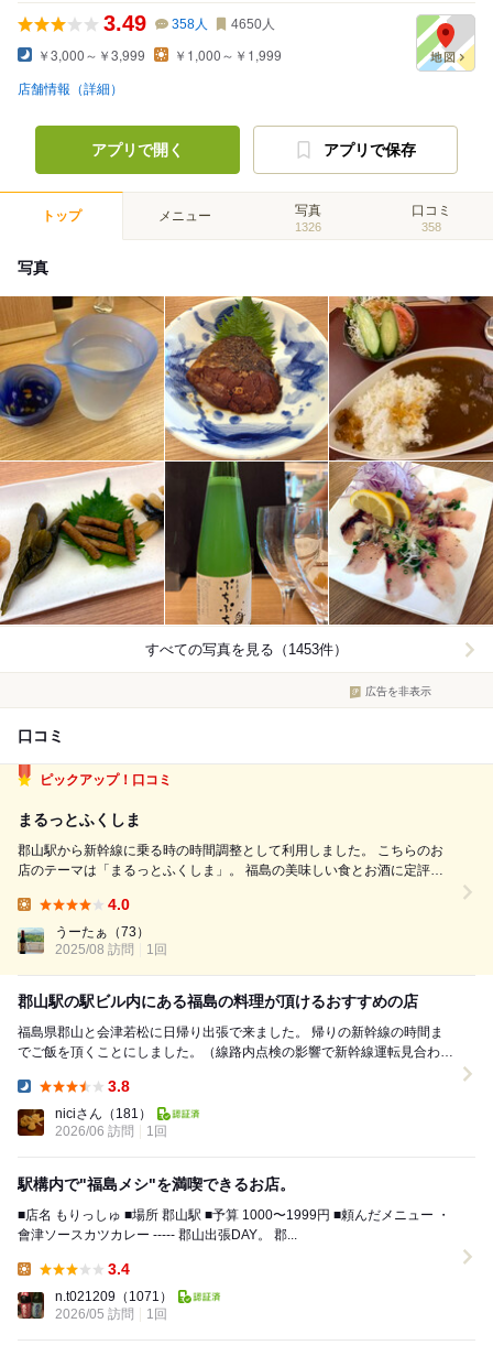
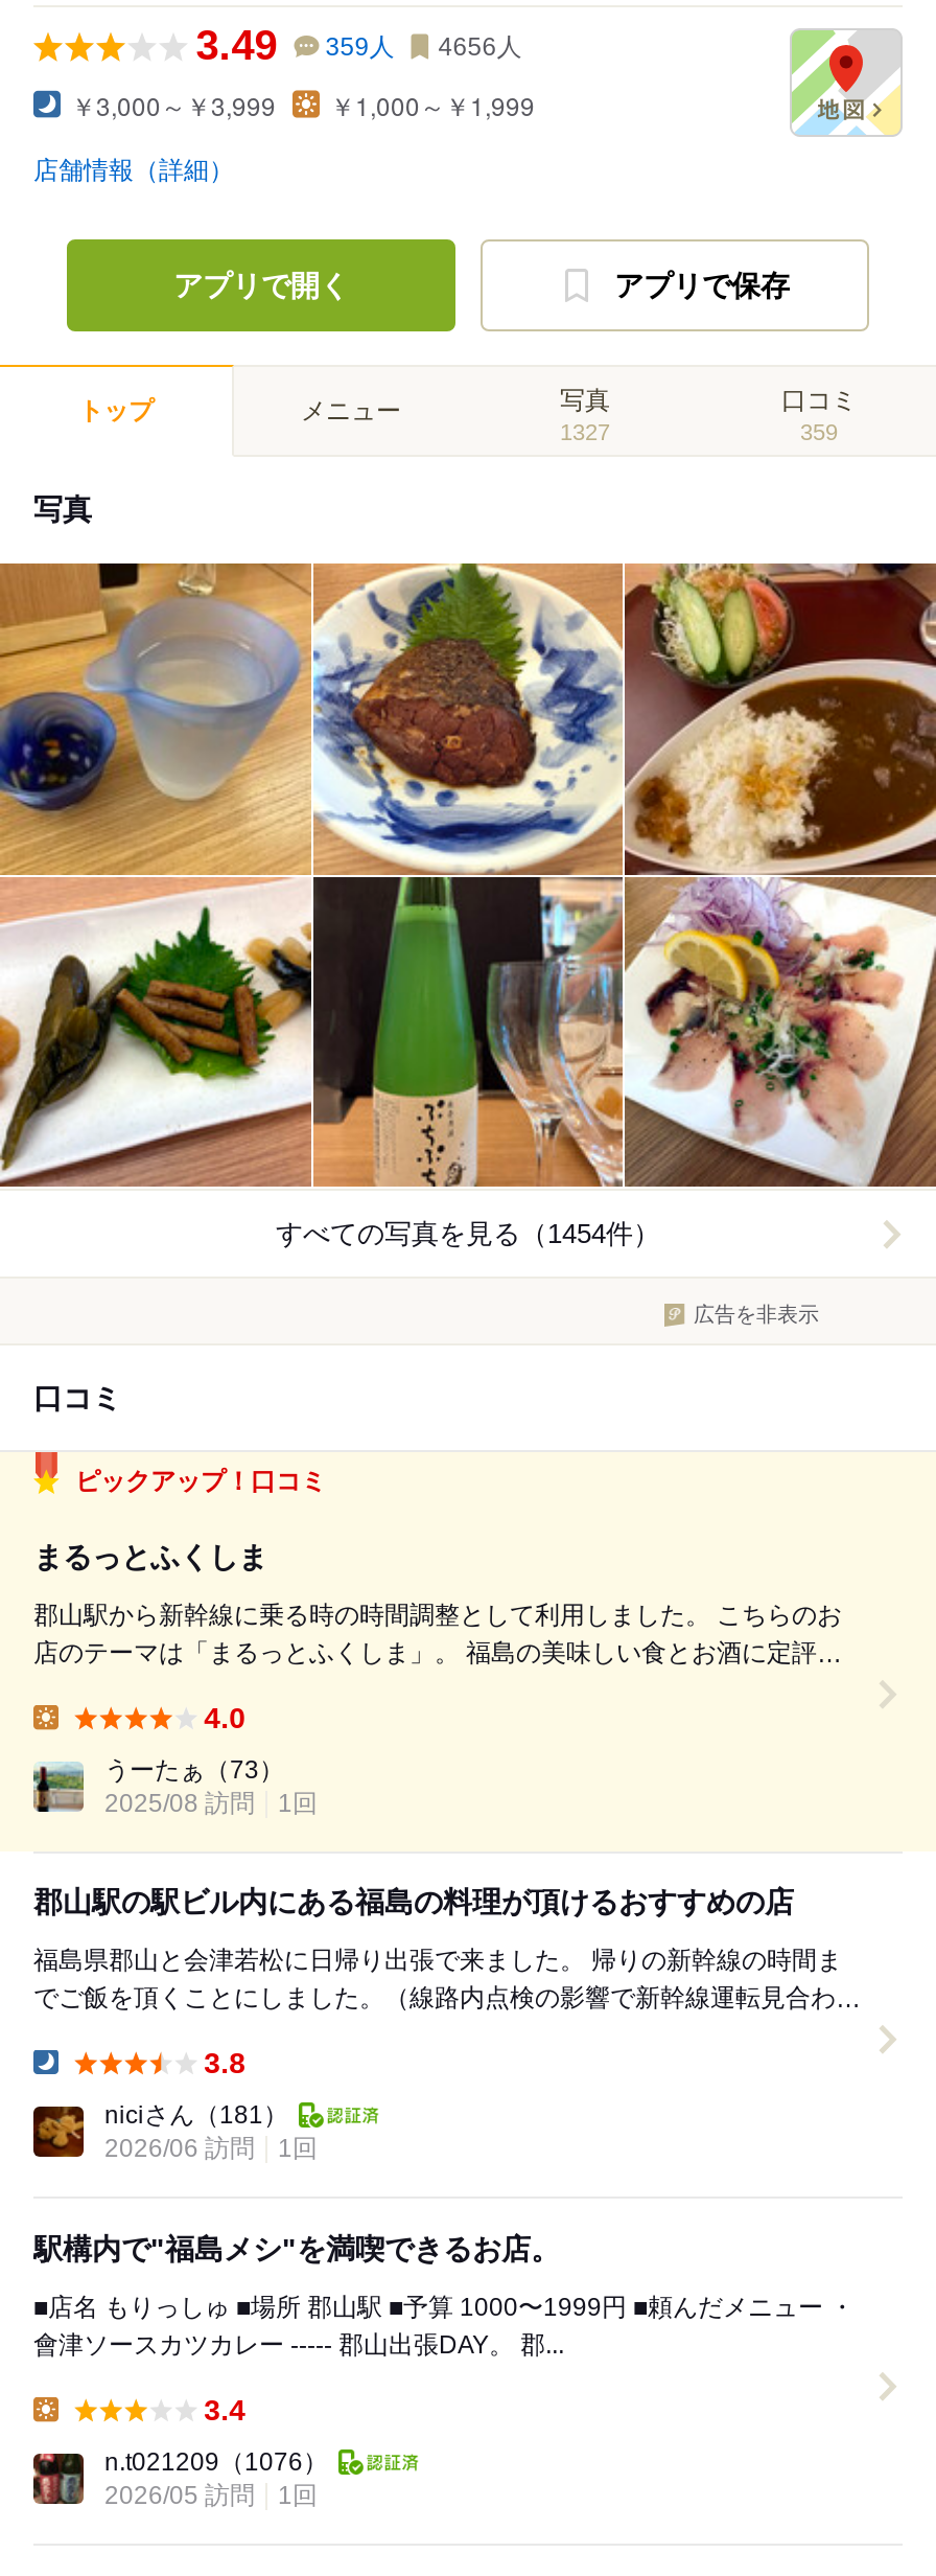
- 358人
+ 359人

- 4650人
+ 4656人

- 1326
+ 1327

- 358
+ 359

- すべての写真を見る（1453件）
+ すべての写真を見る（1454件）

- n.t021209（1071）
+ n.t021209（1076）
